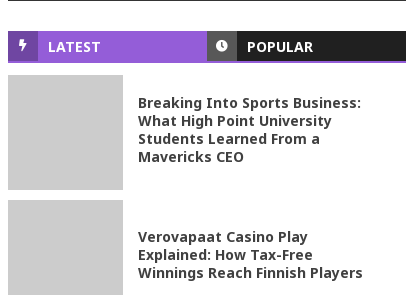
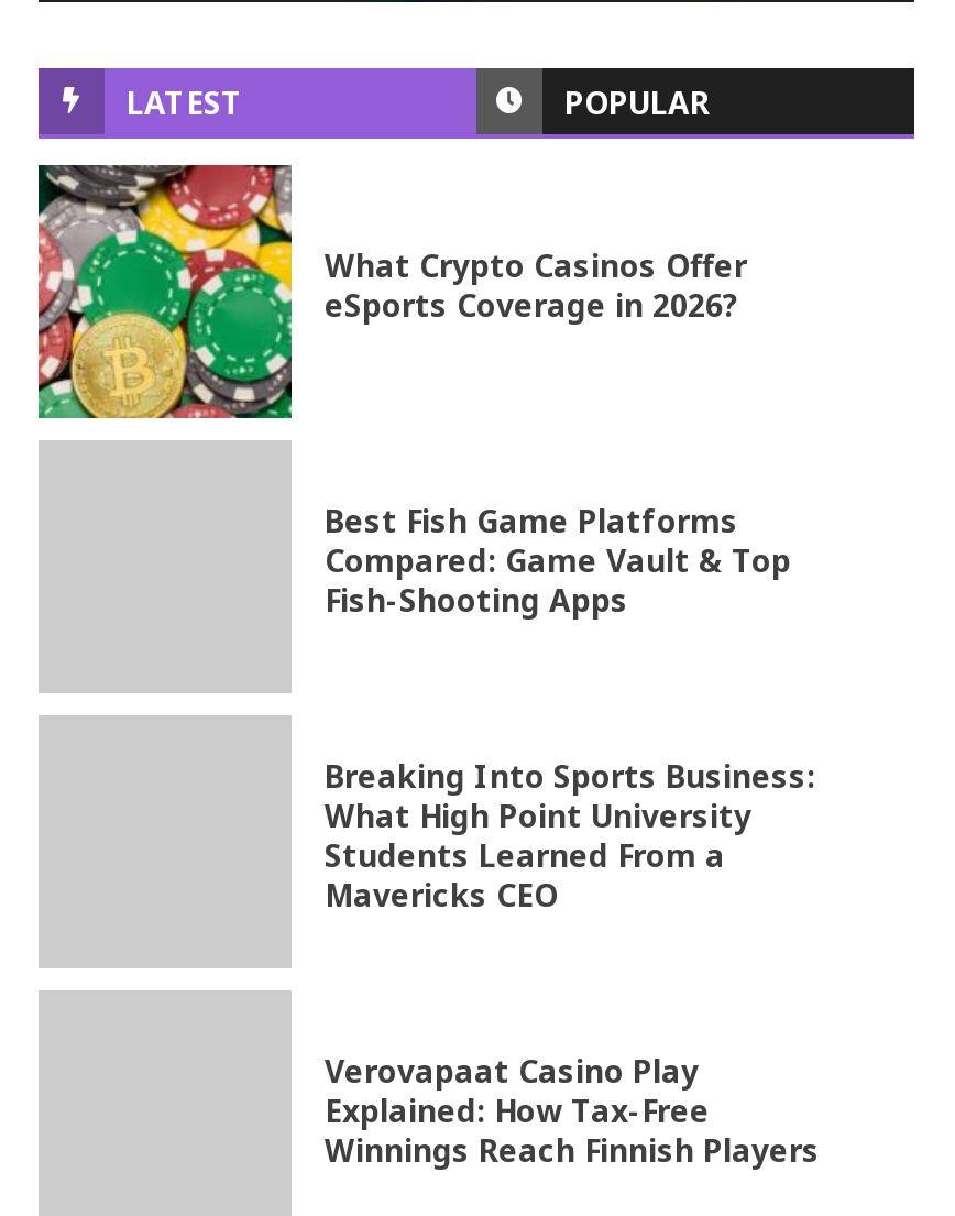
+ [image]
+ What Crypto Casinos Offer
+ eSports Coverage in 2026?

+ Best Fish Game Platforms
+ Compared: Game Vault & Top
+ Fish-Shooting Apps
